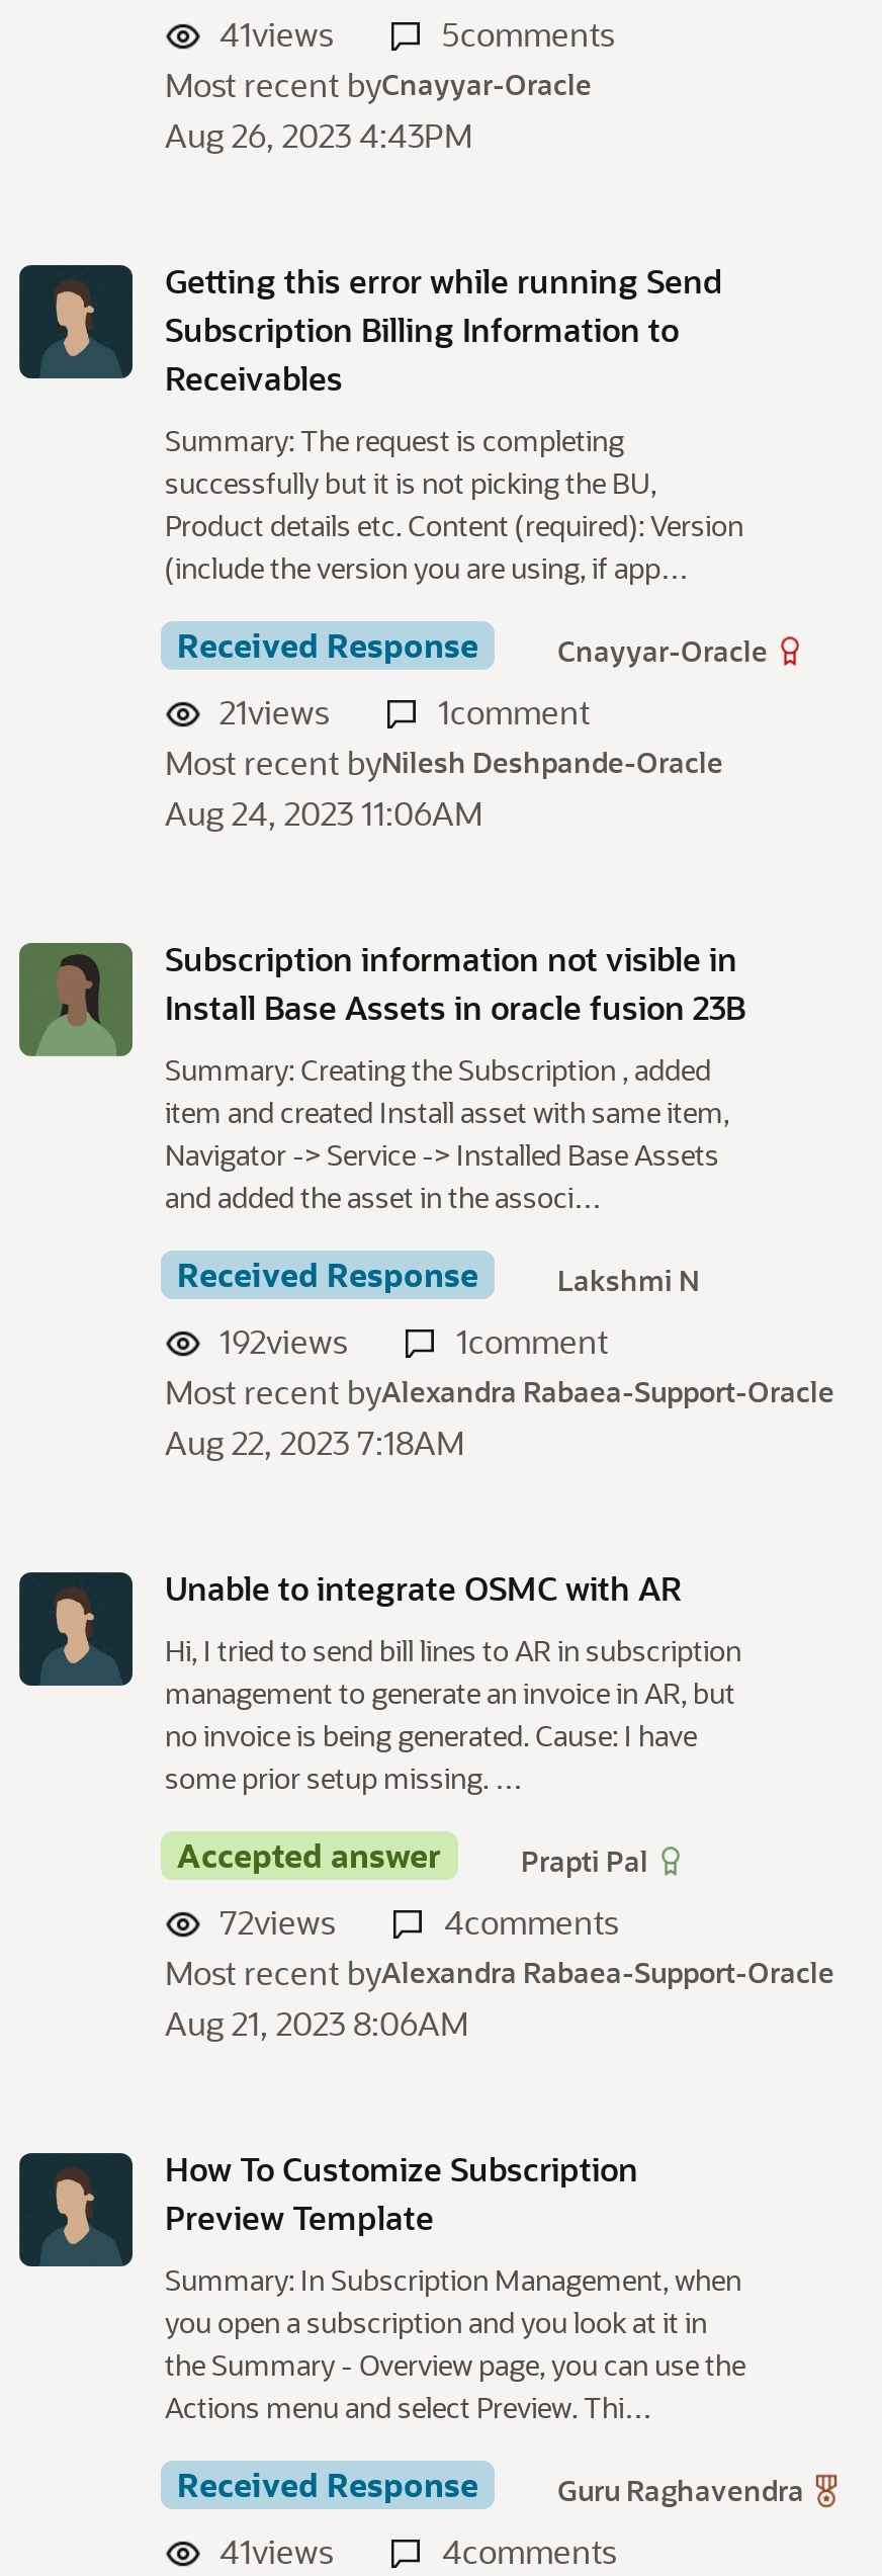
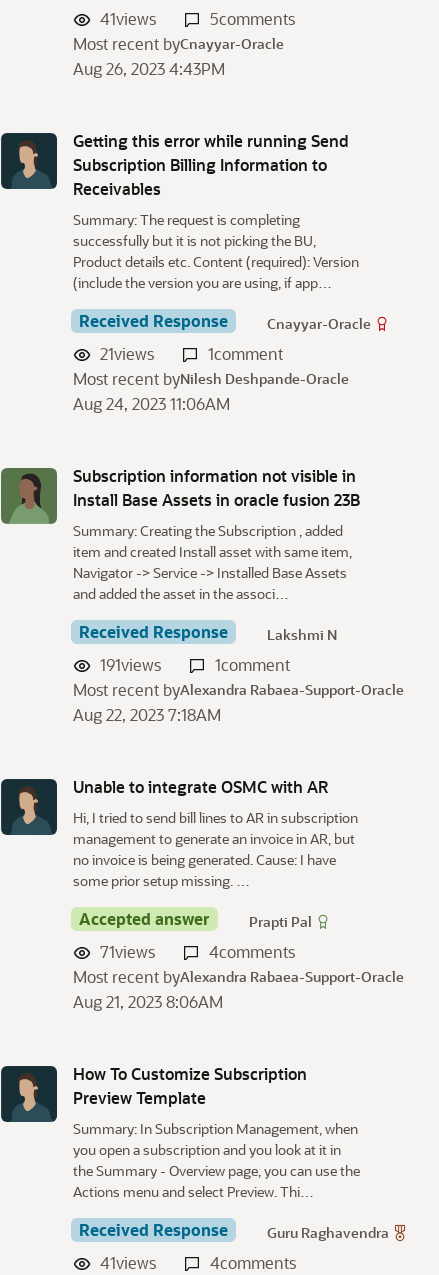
- 192views
+ 191views

- 72views
+ 71views
